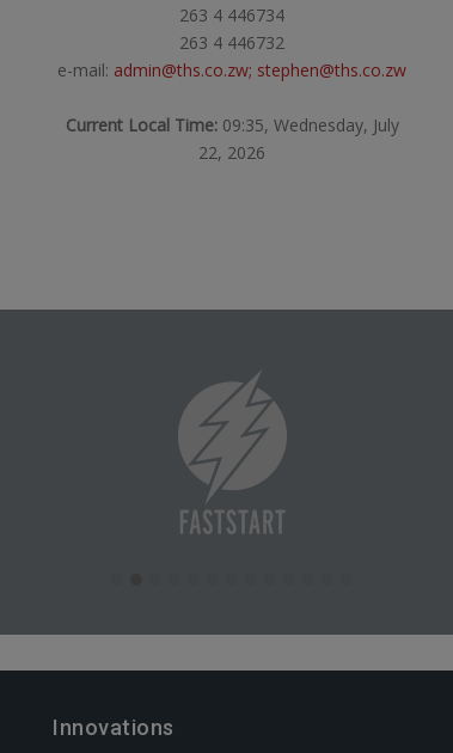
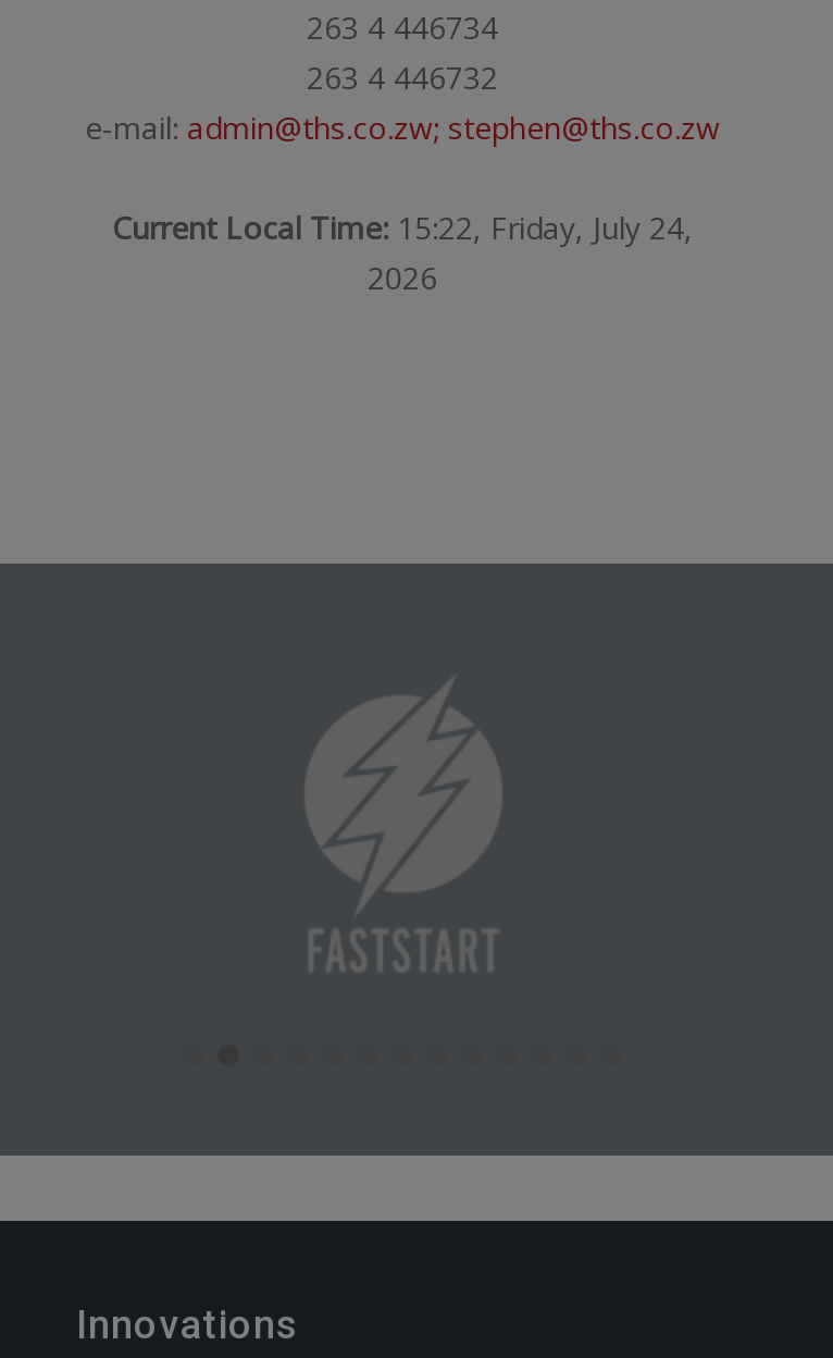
- Current Local Time: 09:35, Wednesday, July
- 22, 2026
+ Current Local Time: 15:22, Friday, July 24,
+ 2026
